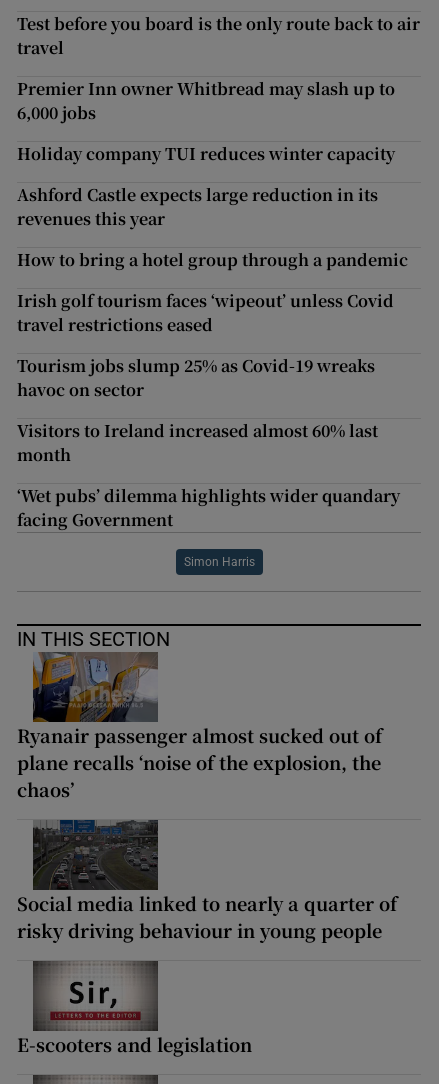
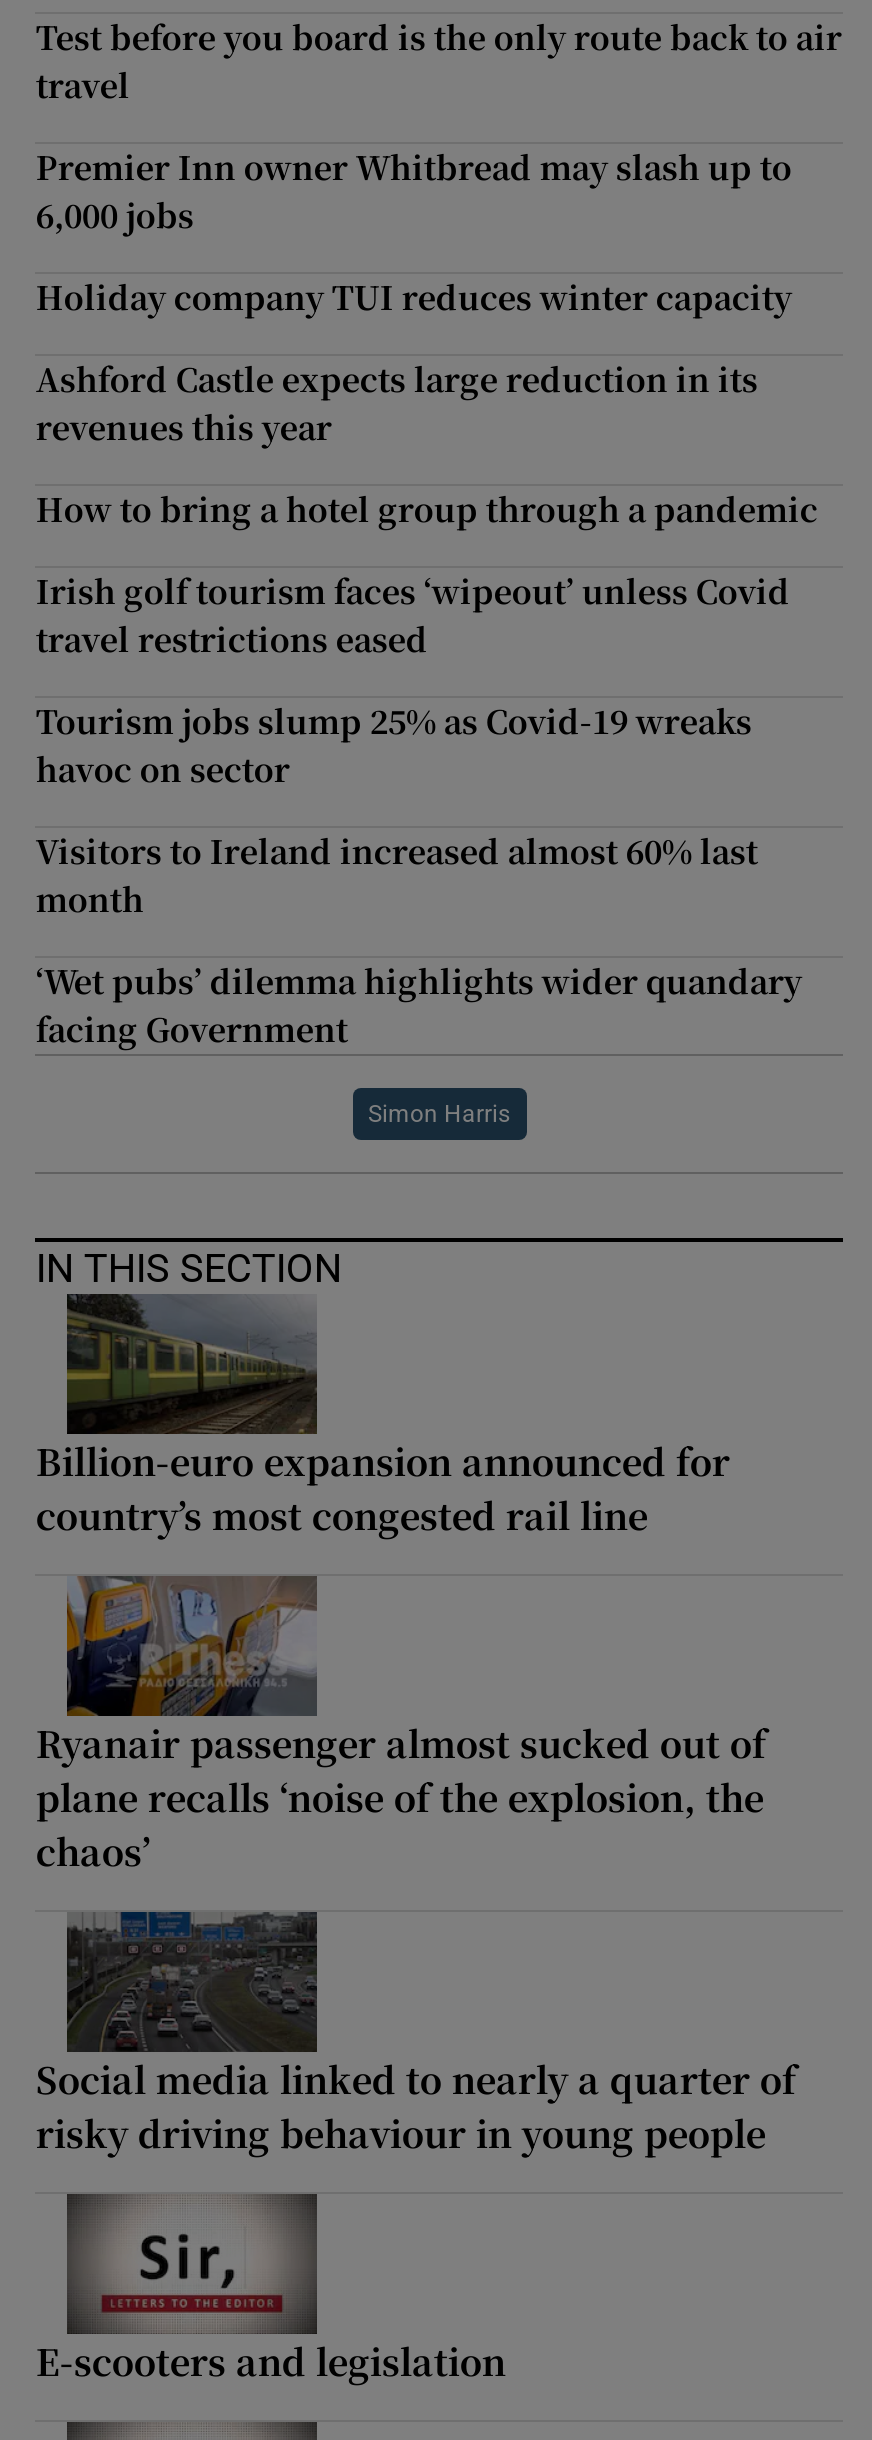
+ [image]
+ Billion-euro expansion announced for
+ country’s most congested rail line
